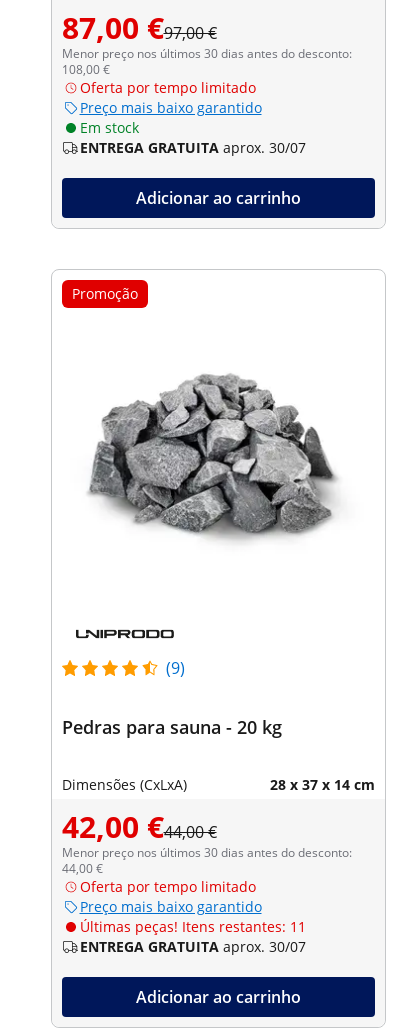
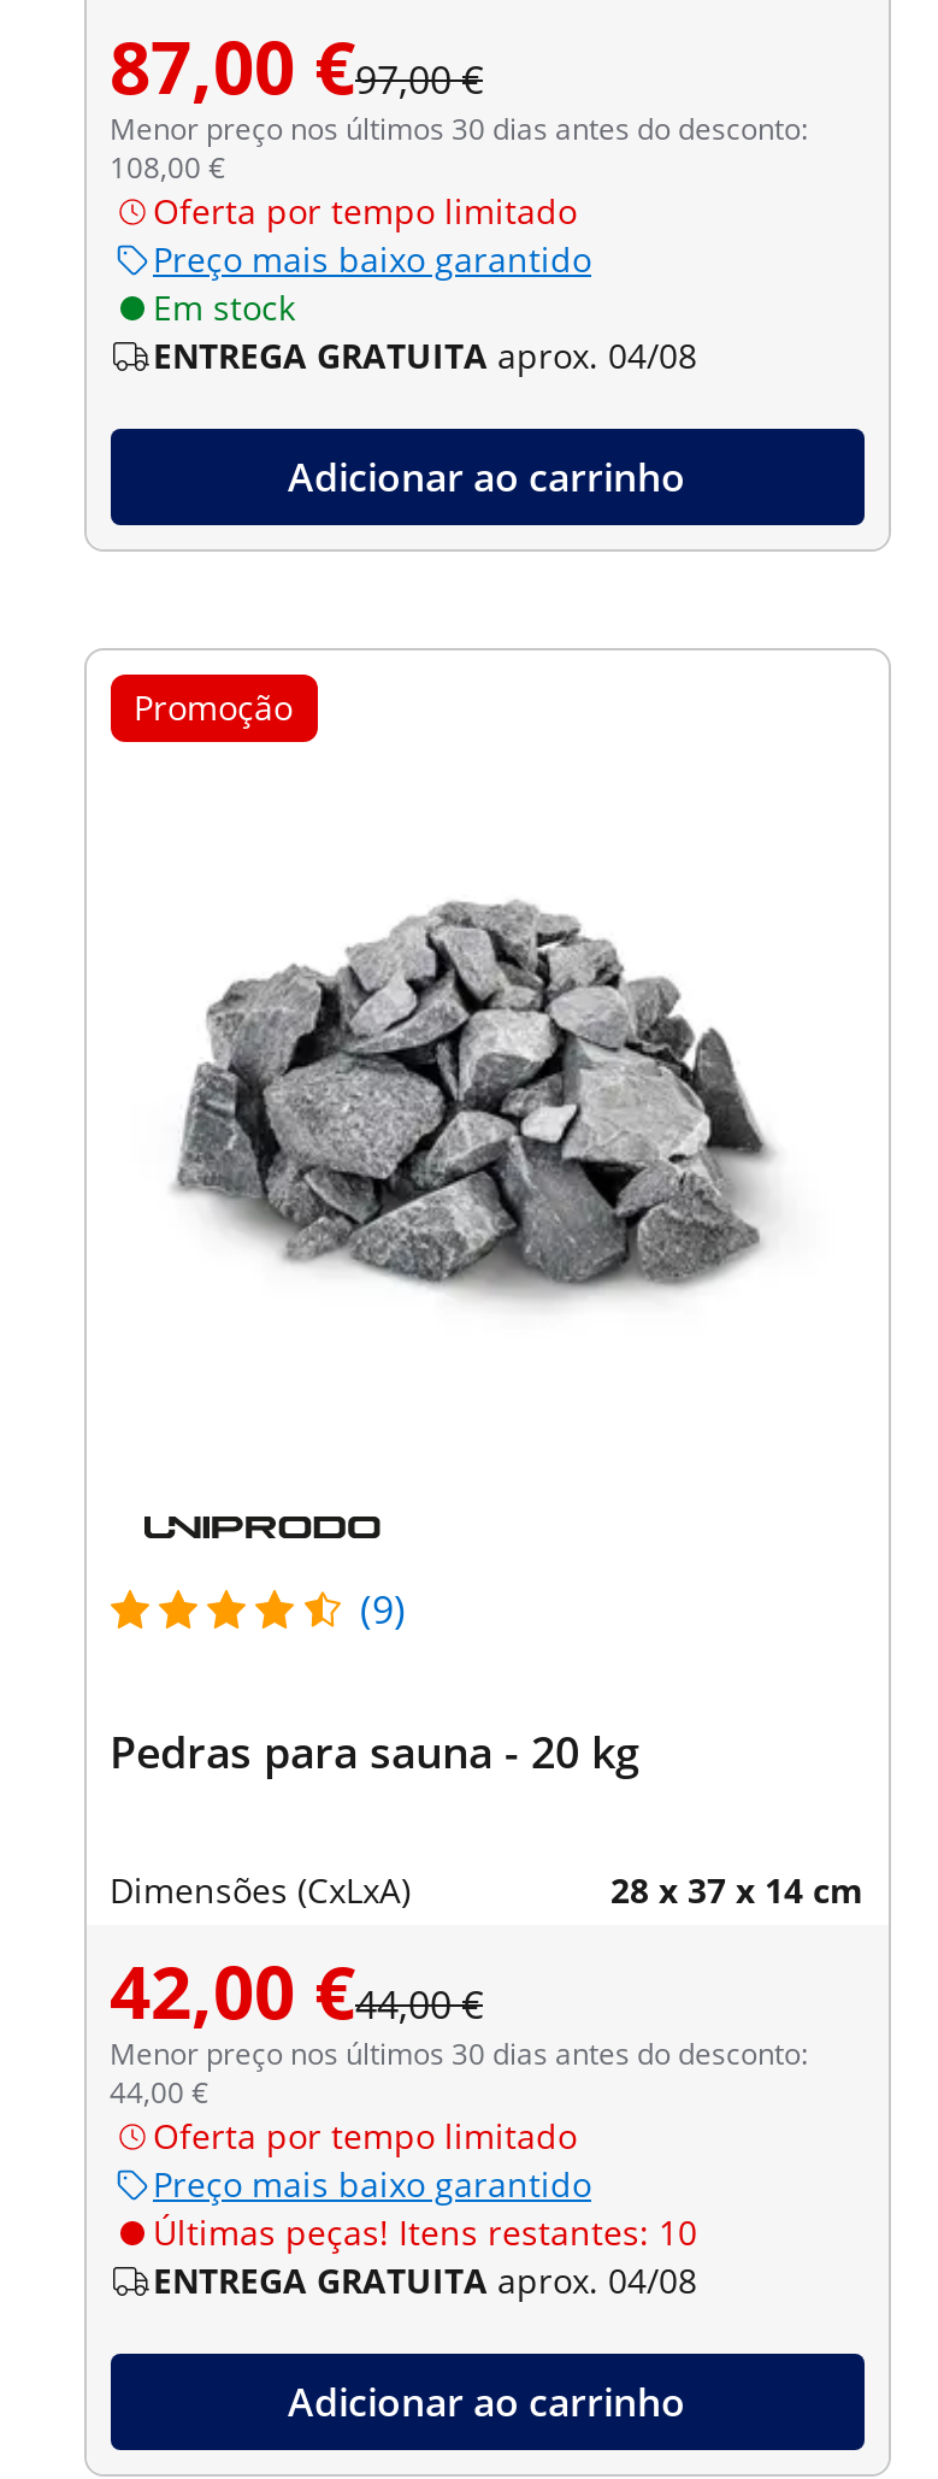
- ENTREGA GRATUITA aprox. 30/07
+ ENTREGA GRATUITA aprox. 04/08

- Últimas peças! Itens restantes: 11
+ Últimas peças! Itens restantes: 10

- ENTREGA GRATUITA aprox. 30/07
+ ENTREGA GRATUITA aprox. 04/08
